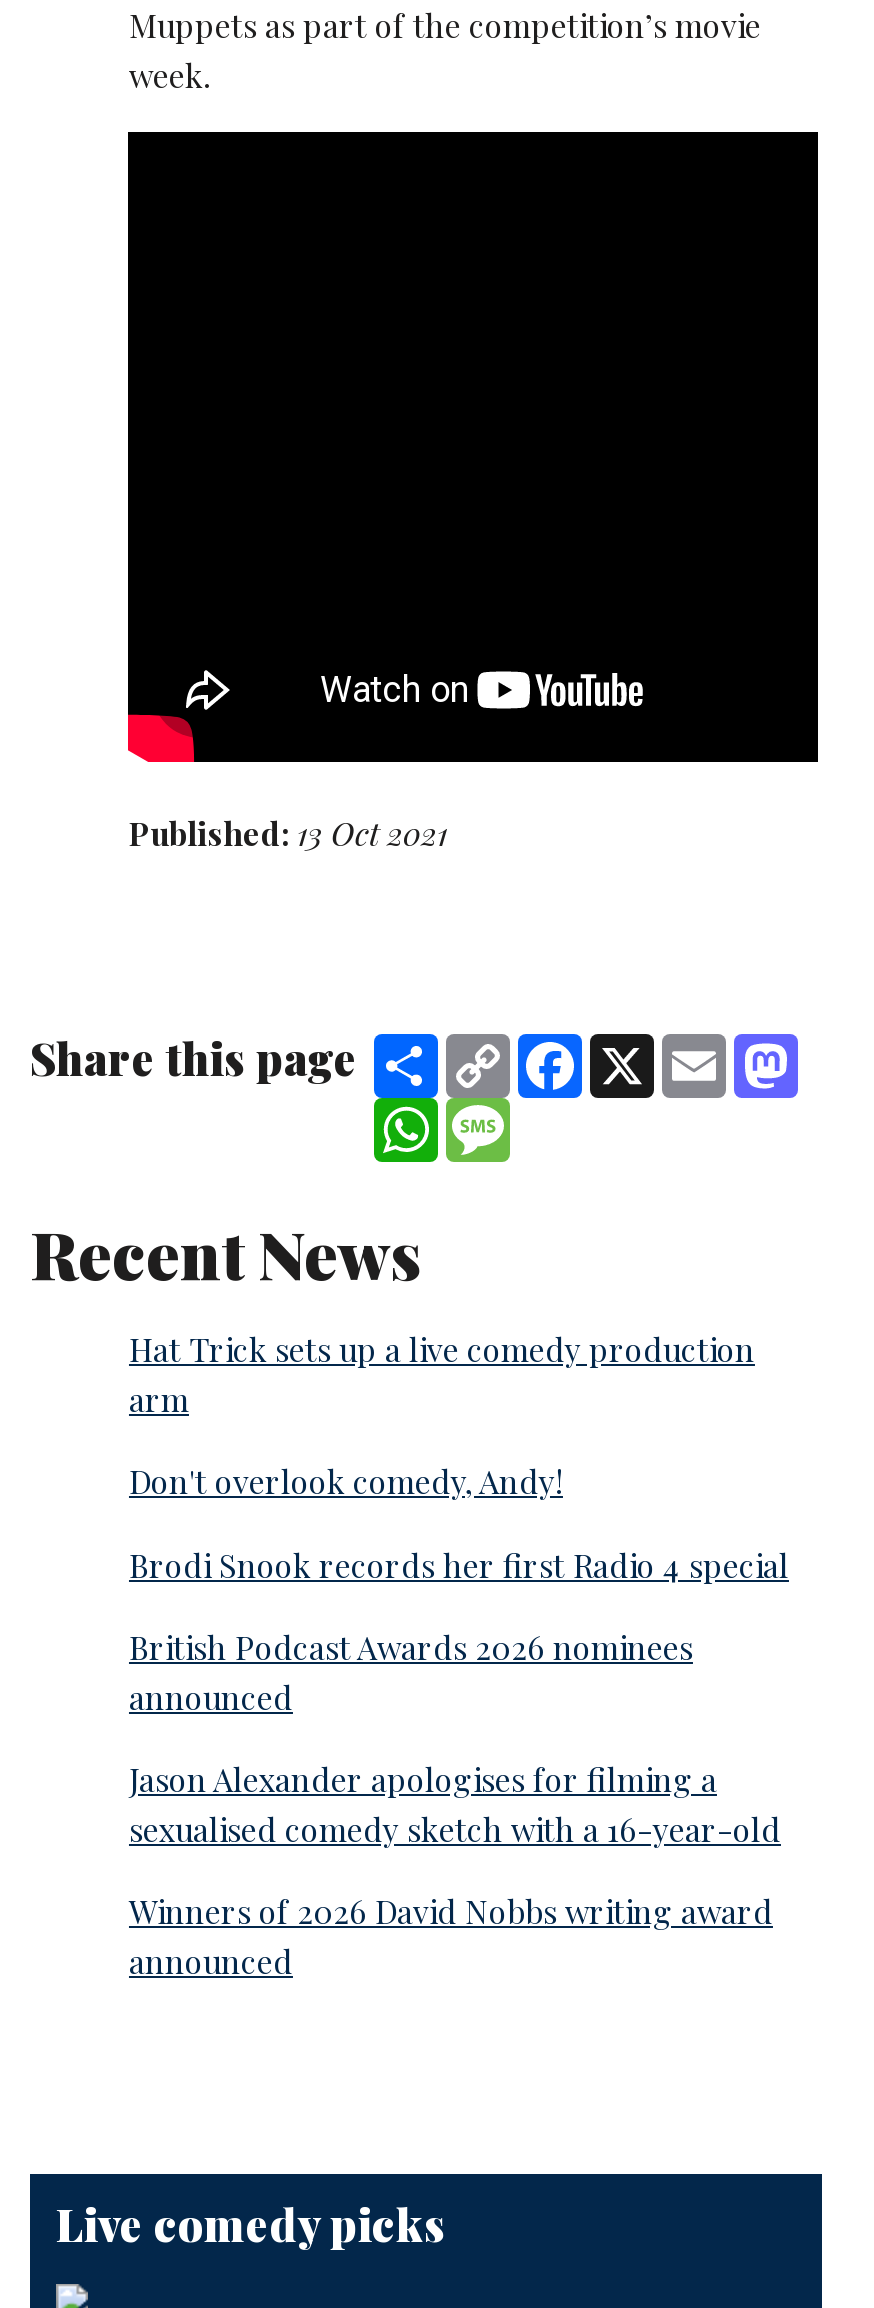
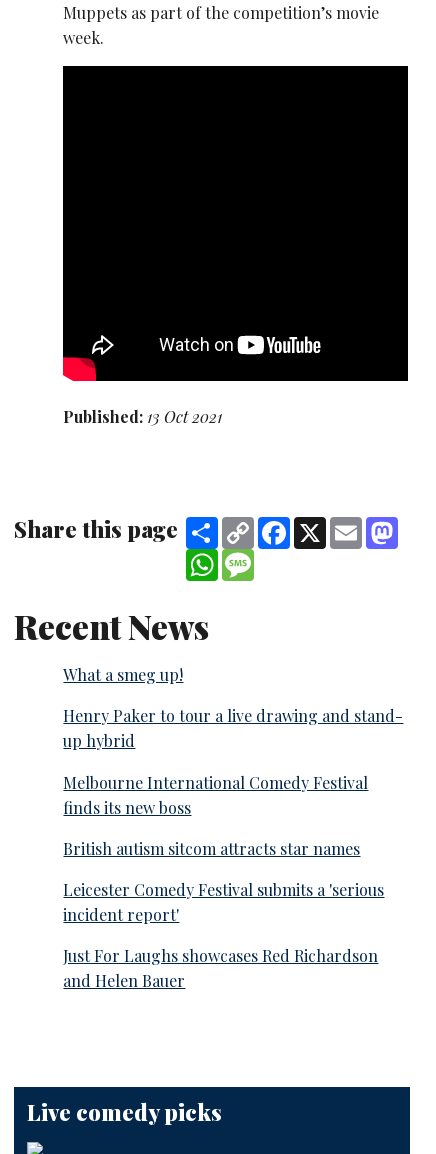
- Hat Trick sets up a live comedy production
- arm
+ What a smeg up!

- Don't overlook comedy, Andy!
+ Henry Paker to tour a live drawing and stand-
+ up hybrid

- Brodi Snook records her first Radio 4 special
+ Melbourne International Comedy Festival
+ finds its new boss

- British Podcast Awards 2026 nominees
- announced
+ British autism sitcom attracts star names

- Jason Alexander apologises for filming a
- sexualised comedy sketch with a 16-year-old
+ Leicester Comedy Festival submits a 'serious
+ incident report'

- Winners of 2026 David Nobbs writing award
- announced
+ Just For Laughs showcases Red Richardson
+ and Helen Bauer
